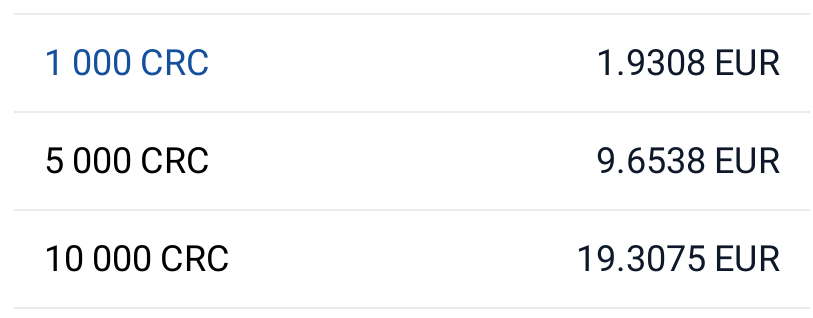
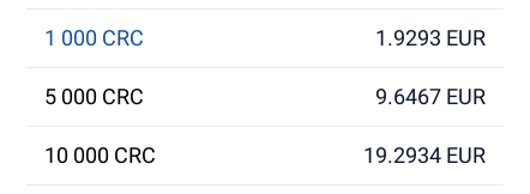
- 1.9308 EUR
+ 1.9293 EUR

- 9.6538 EUR
+ 9.6467 EUR

- 19.3075 EUR
+ 19.2934 EUR
